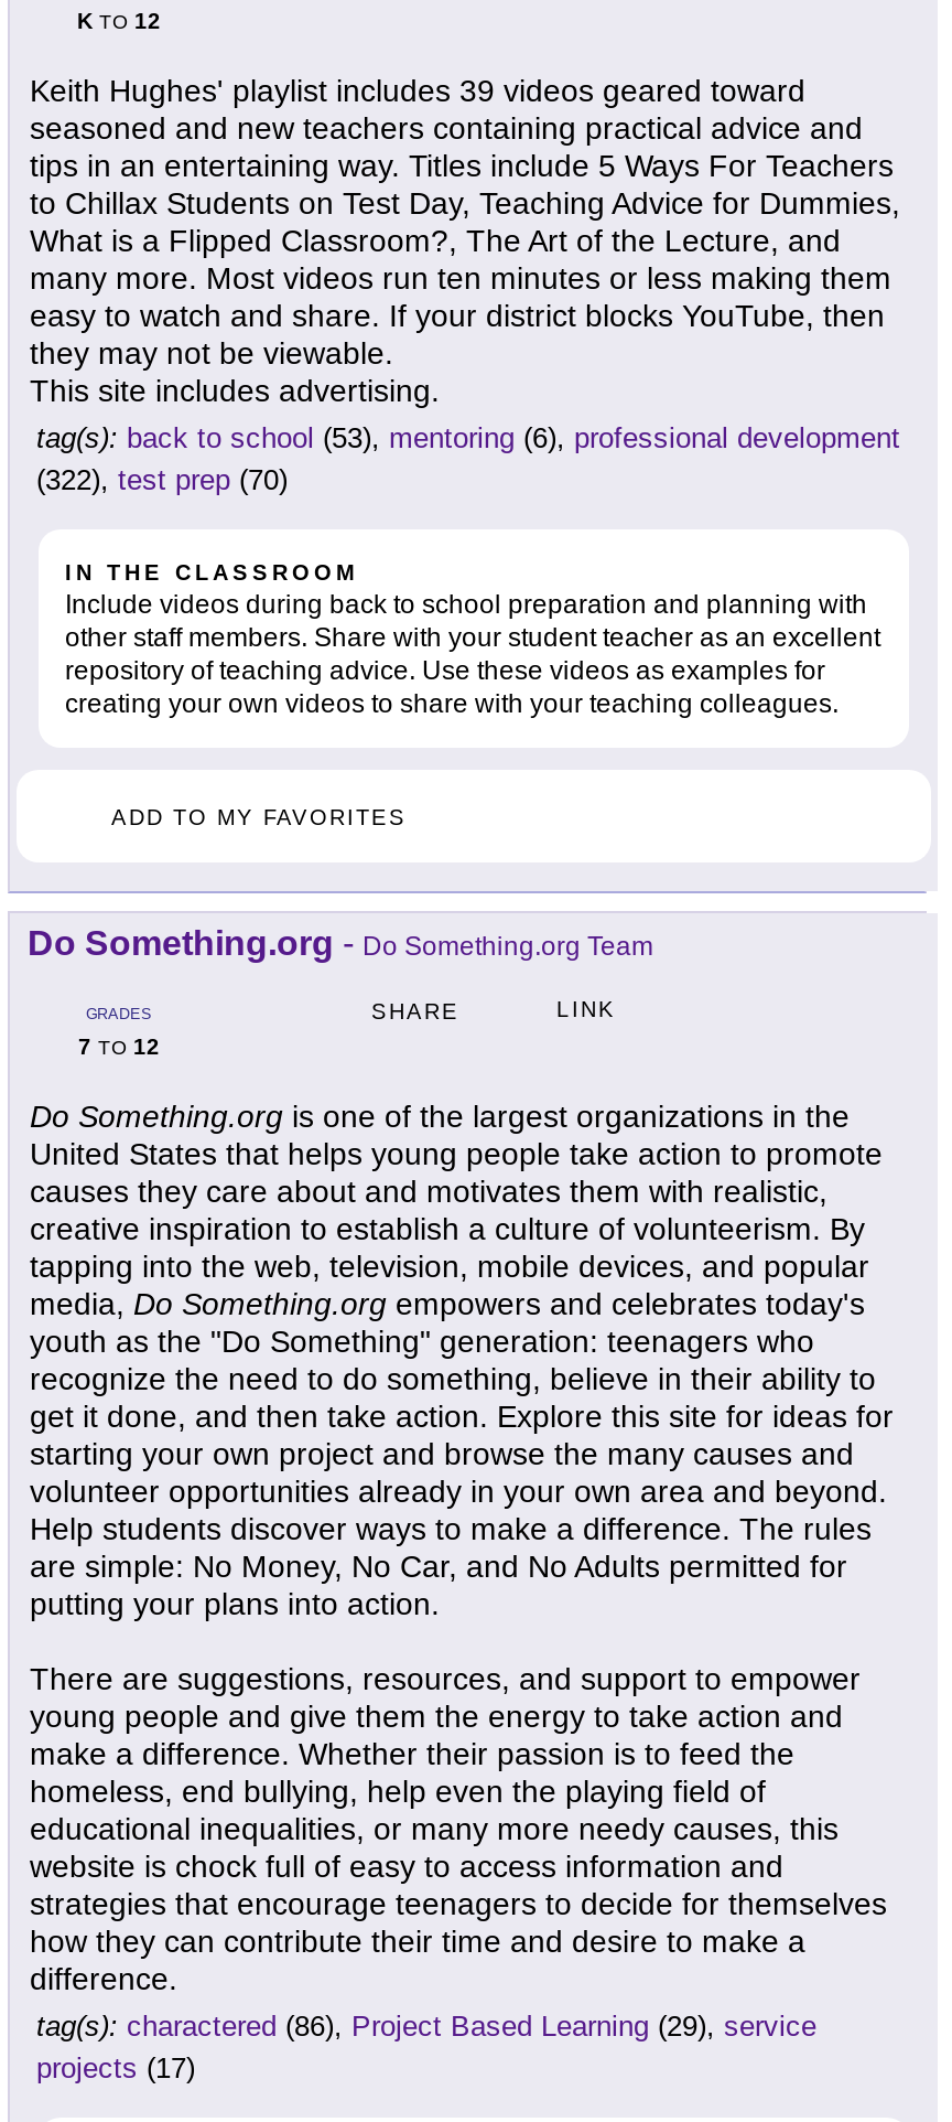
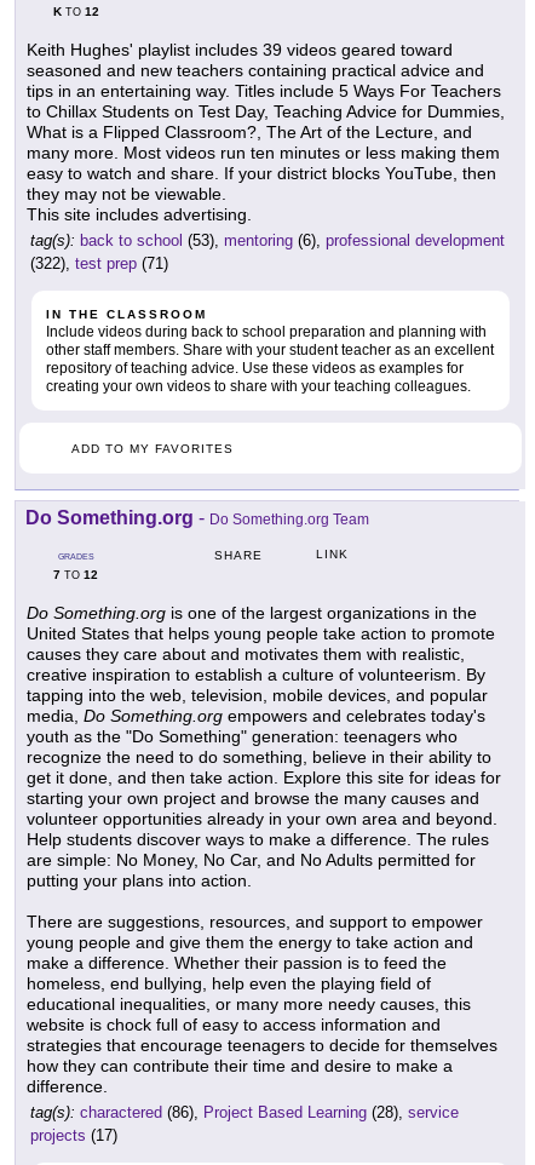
- (322), test prep (70)
+ (322), test prep (71)

- tag(s): charactered (86), Project Based Learning (29), service
+ tag(s): charactered (86), Project Based Learning (28), service
